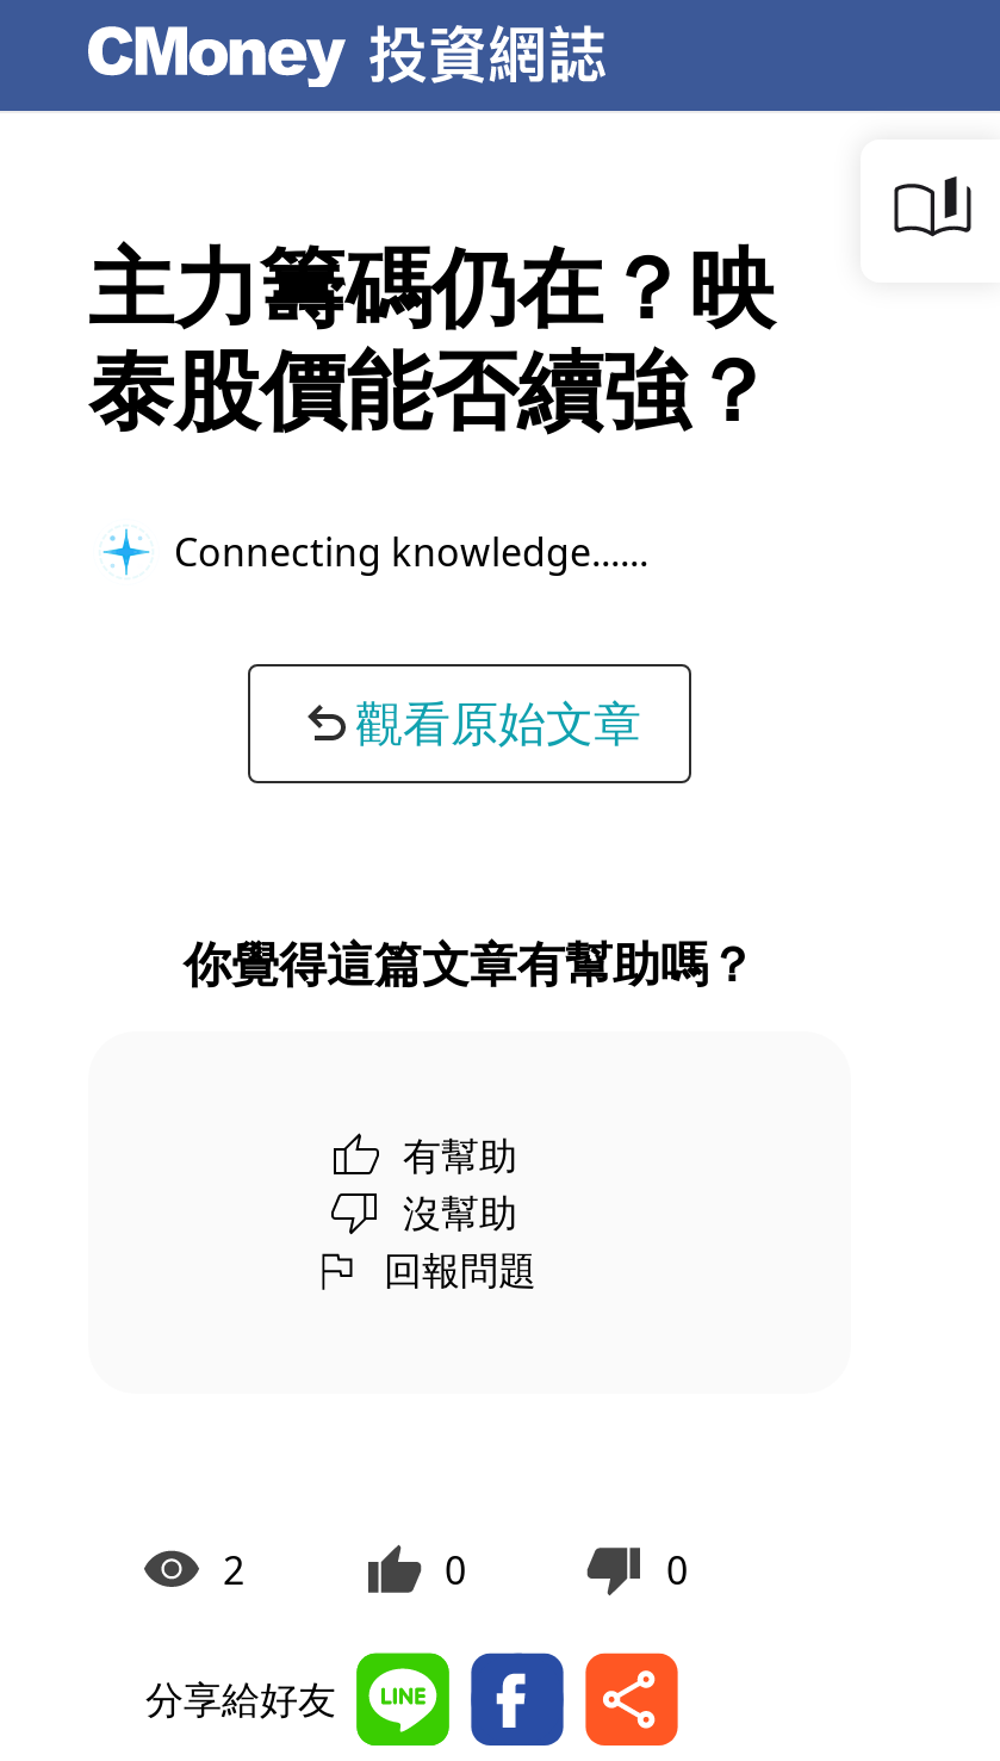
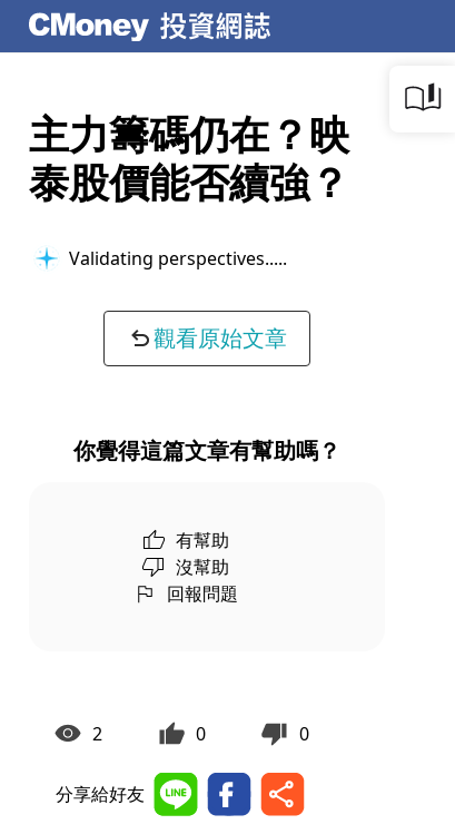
- Connecting knowledge...
+ Validating perspectives...
